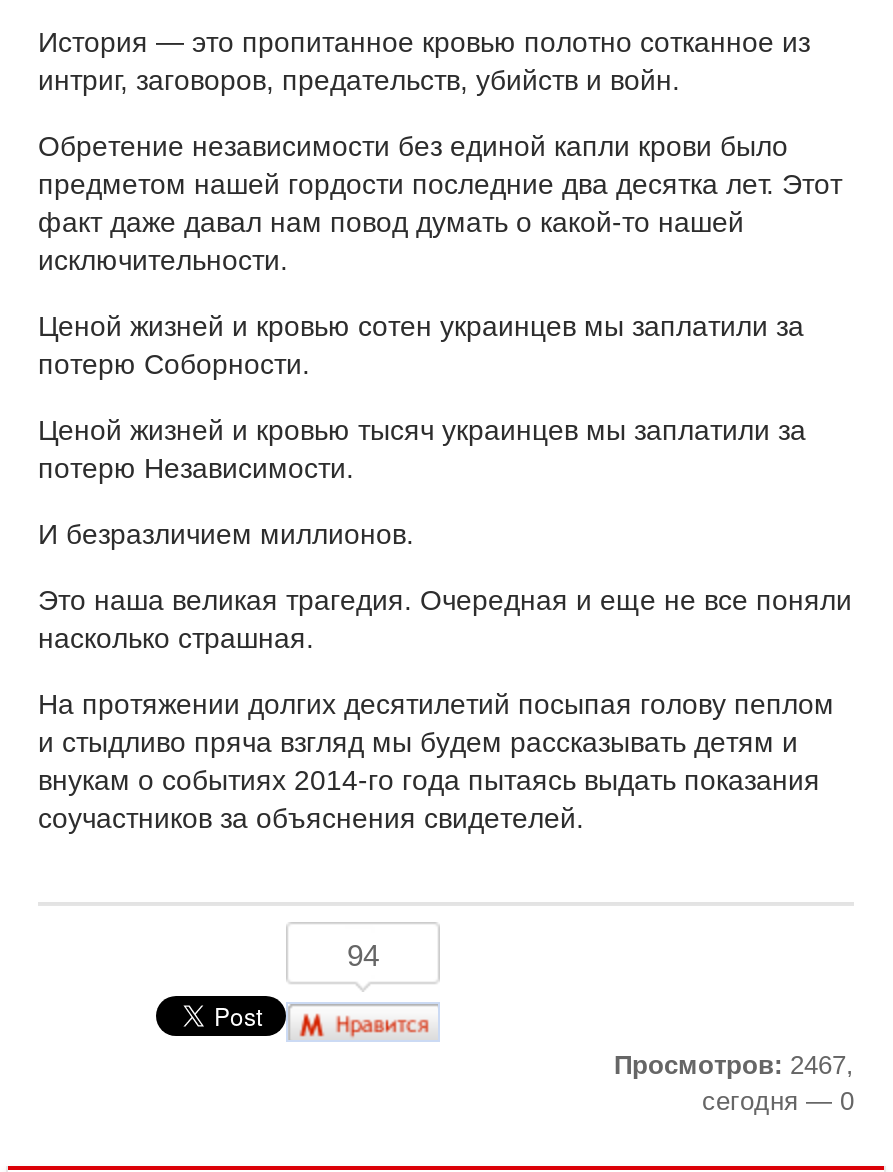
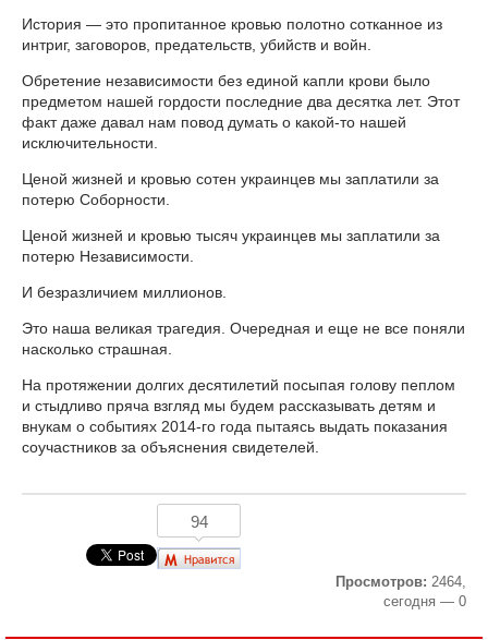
- Просмотров: 2467,
+ Просмотров: 2464,
